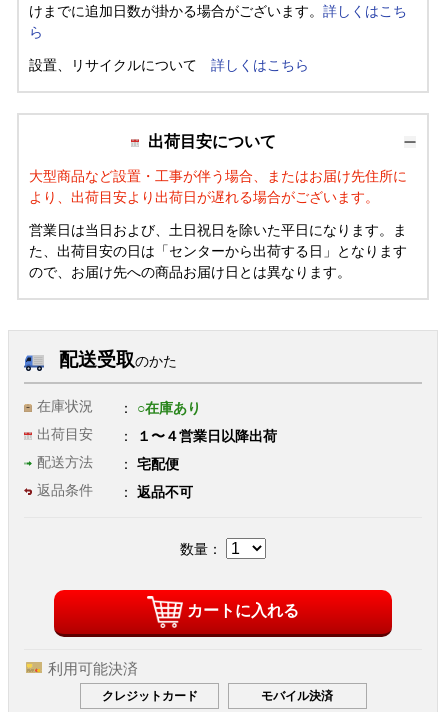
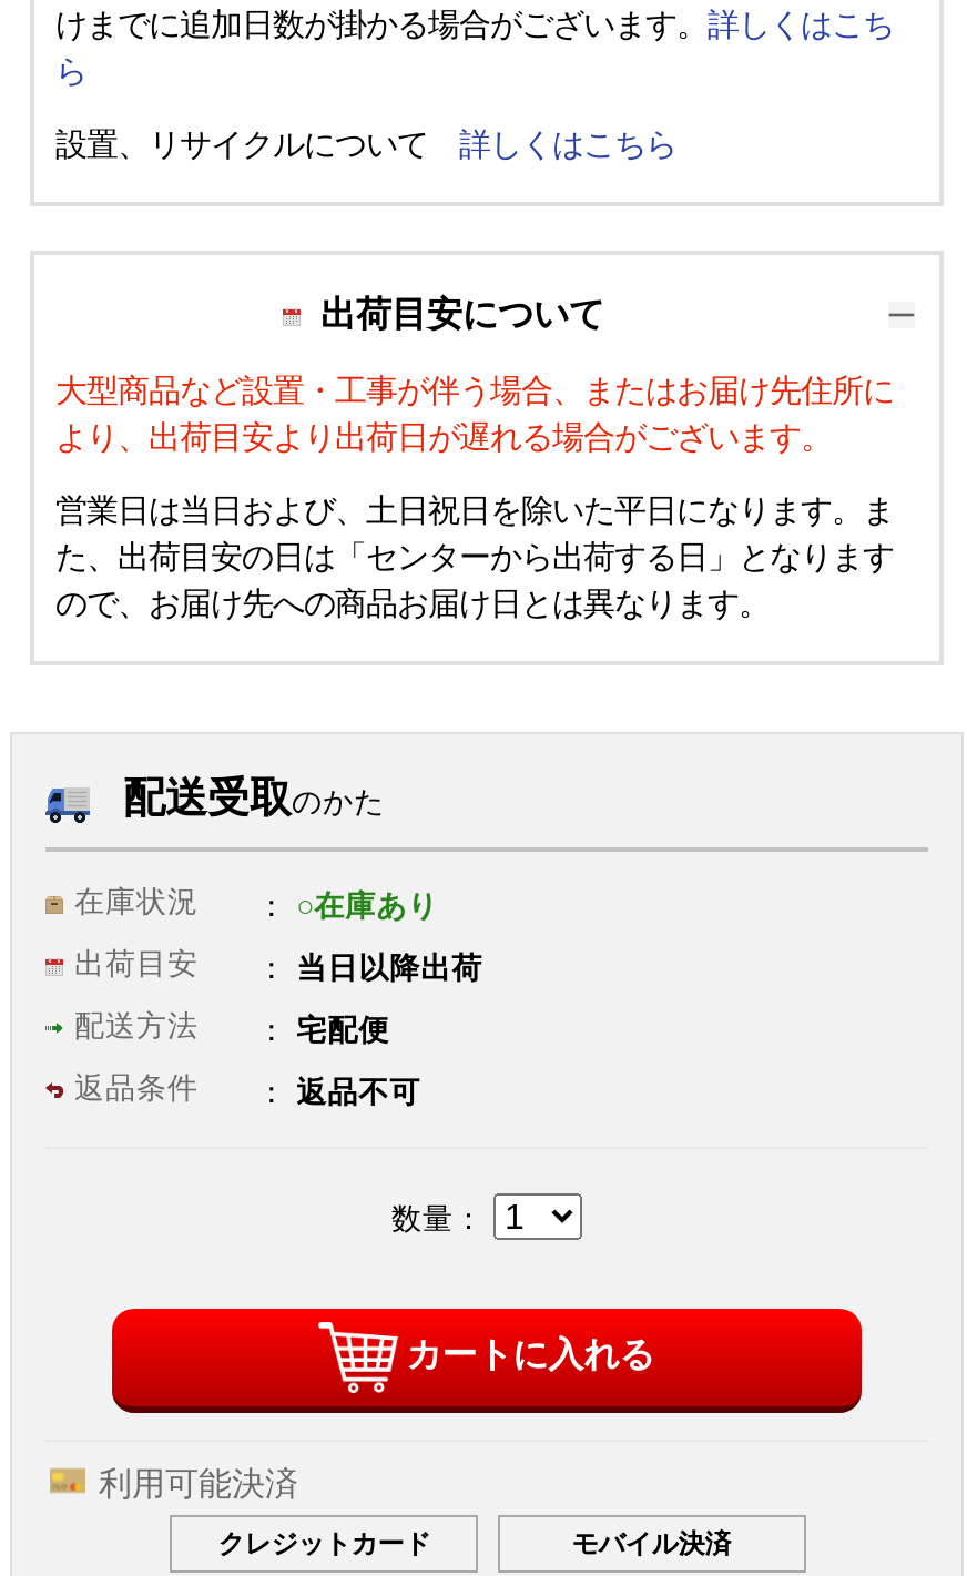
- １〜４営業日以降出荷
+ 当日以降出荷
